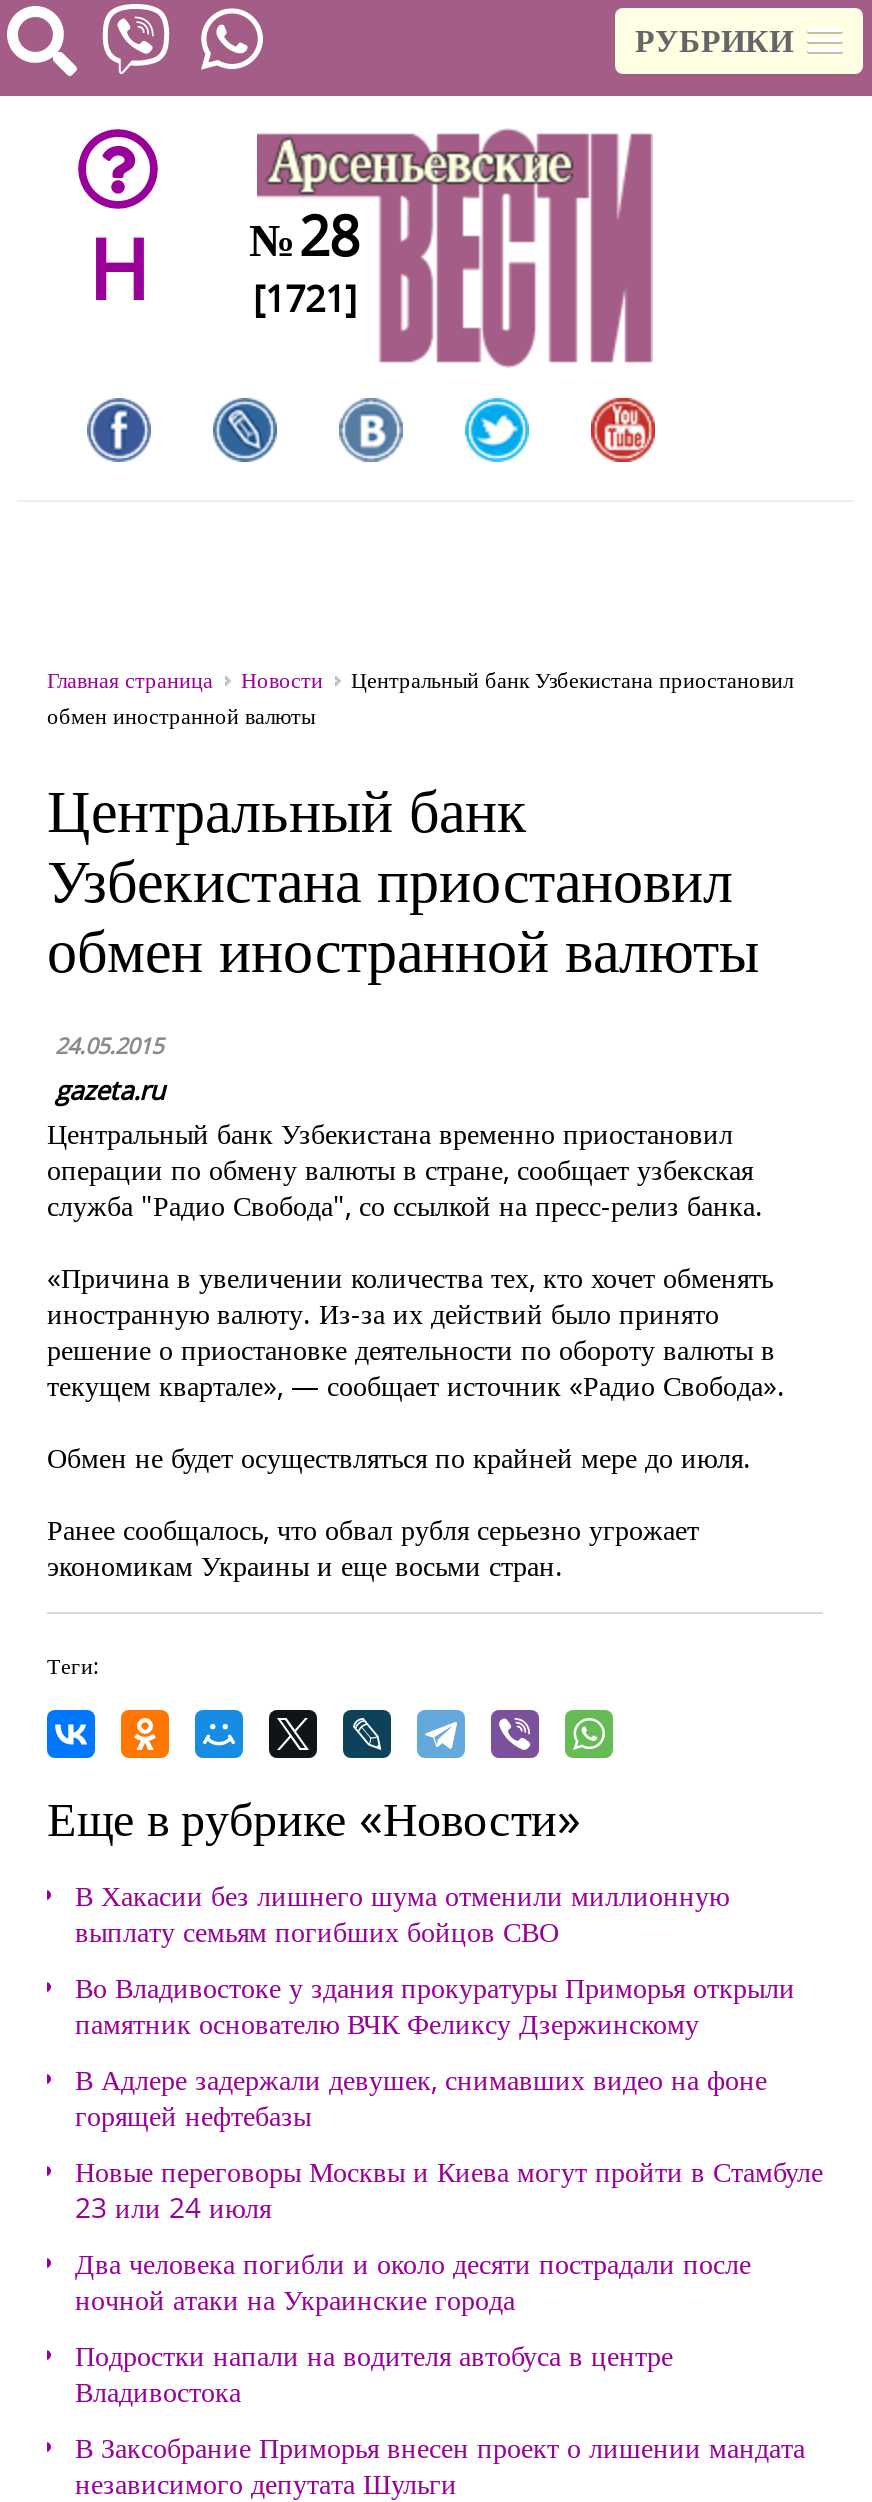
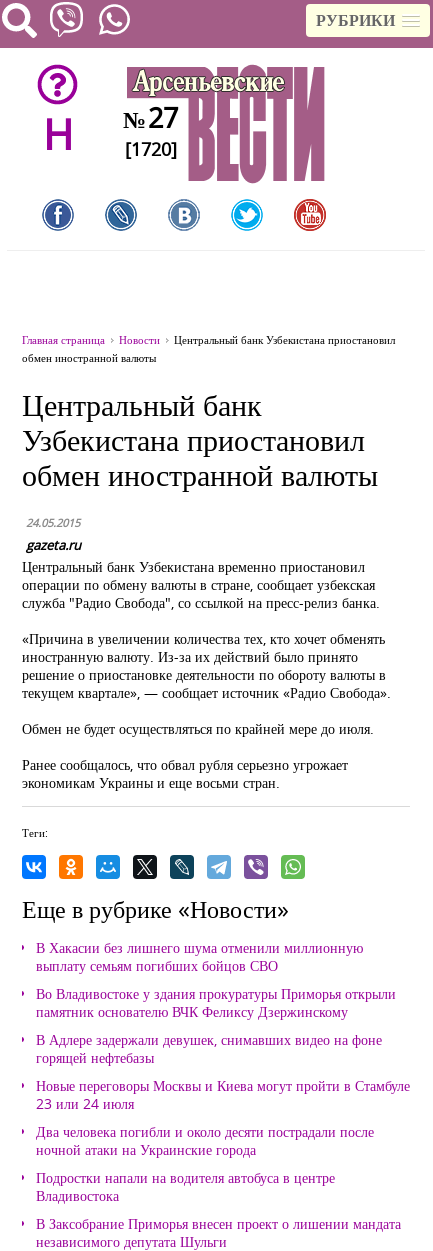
- H № 28
+ H № 27

- [1721]
+ [1720]
